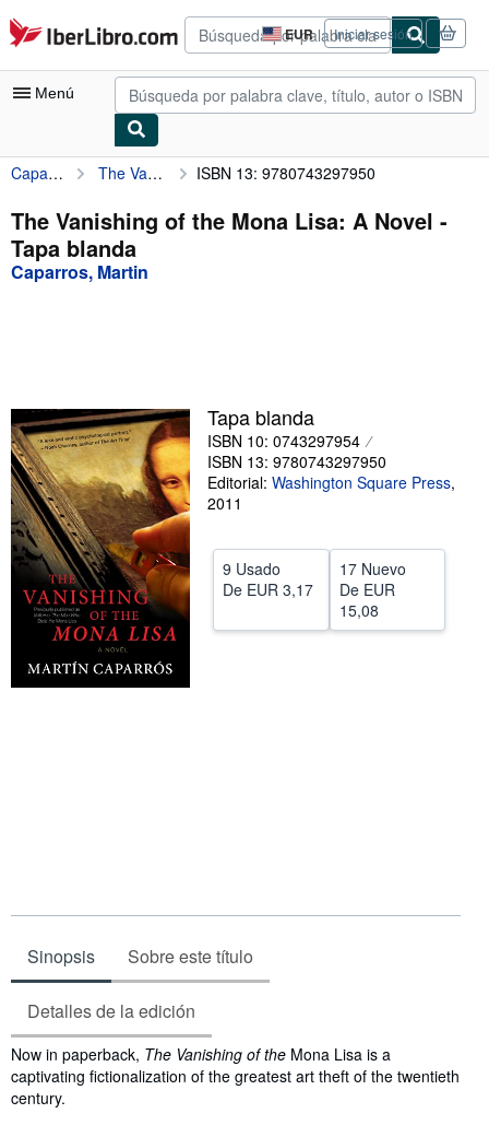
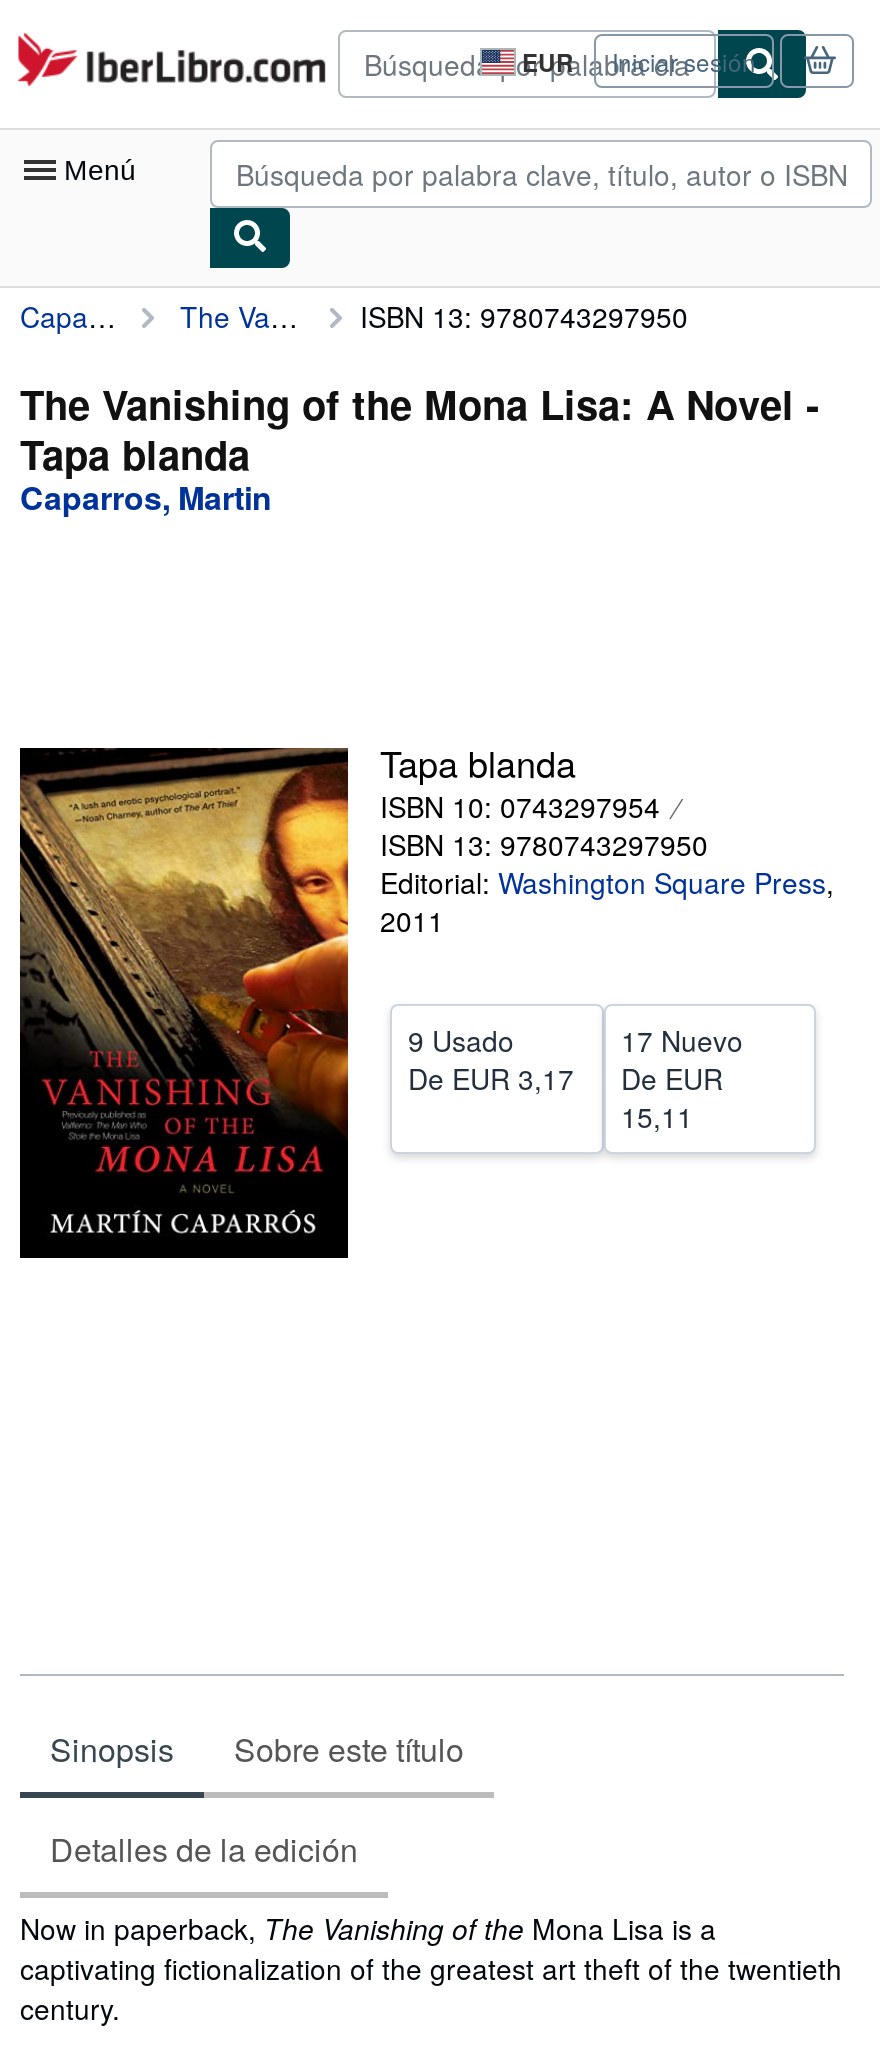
- 15,08
+ 15,11
